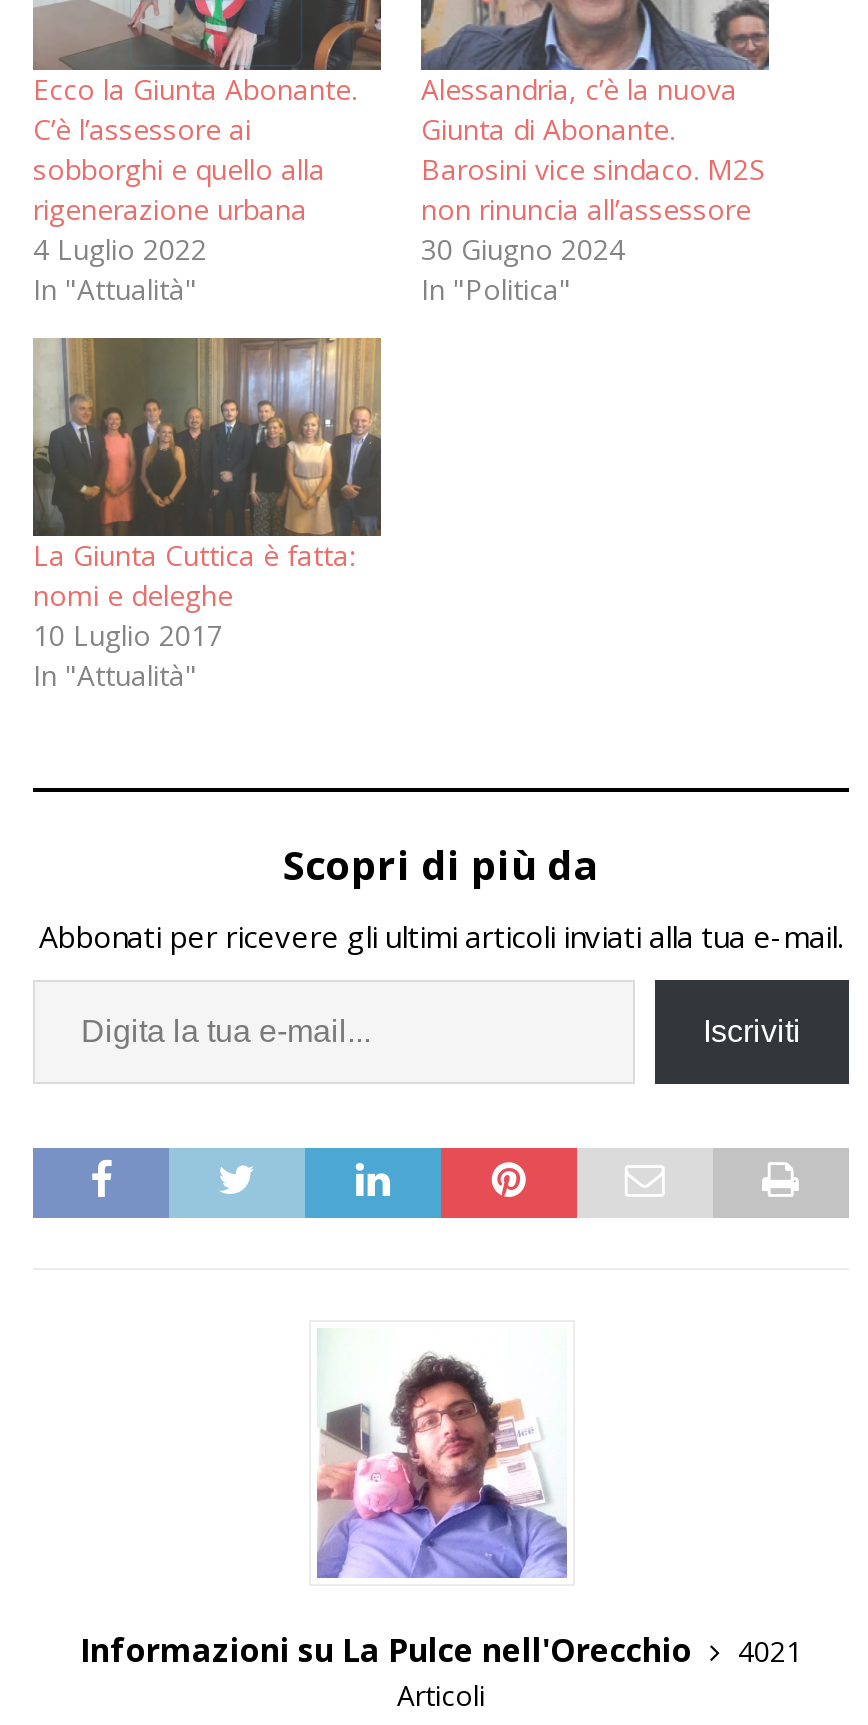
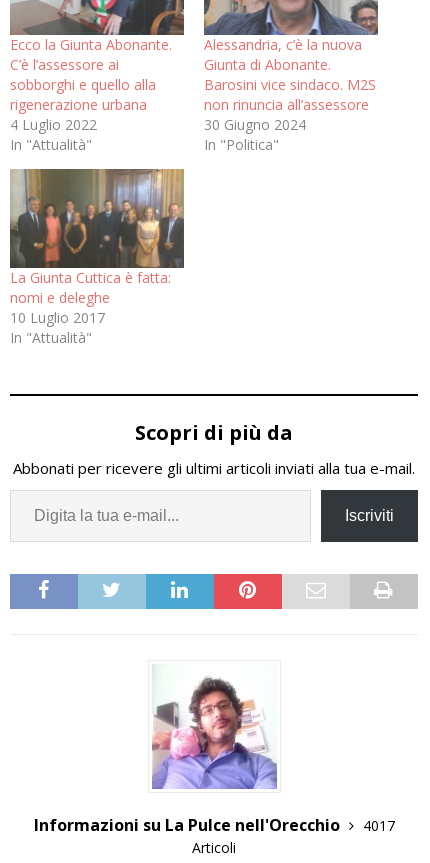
- Informazioni su La Pulce nell'Orecchio 4021
+ Informazioni su La Pulce nell'Orecchio 4017
